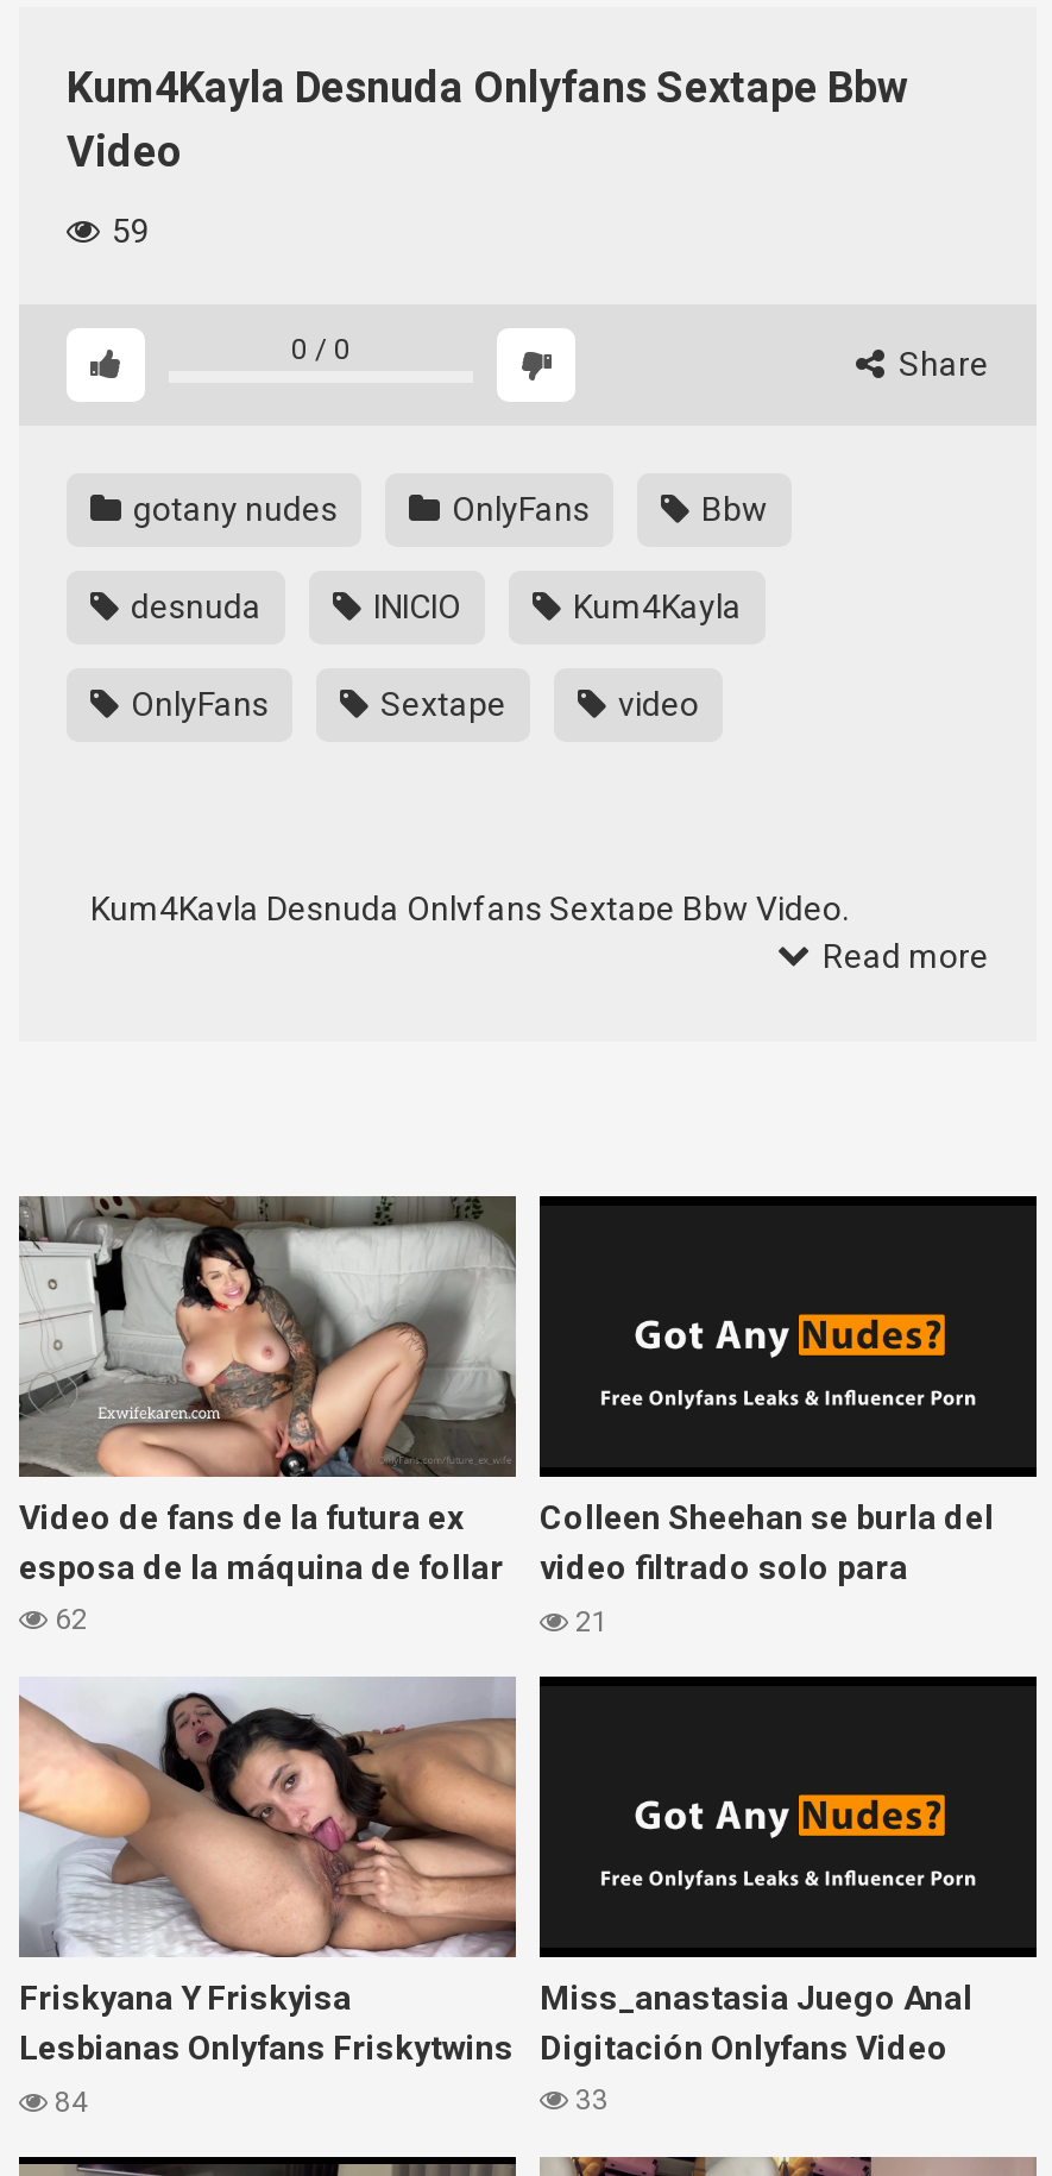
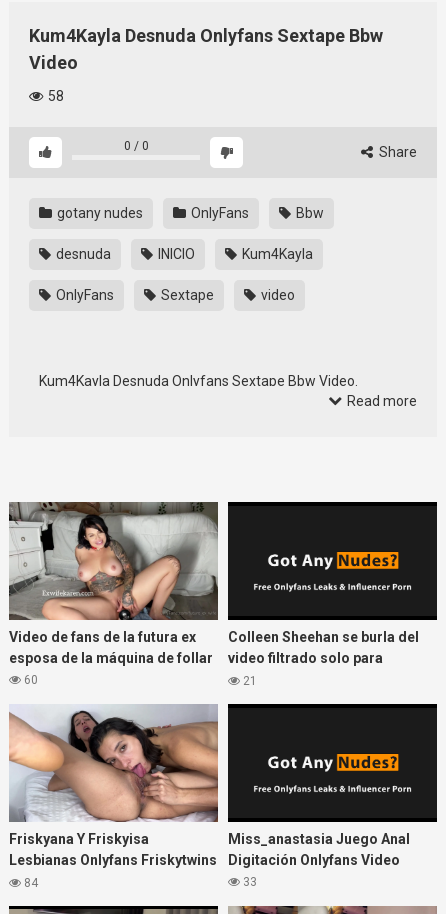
- 59
+ 58

- 62
+ 60
